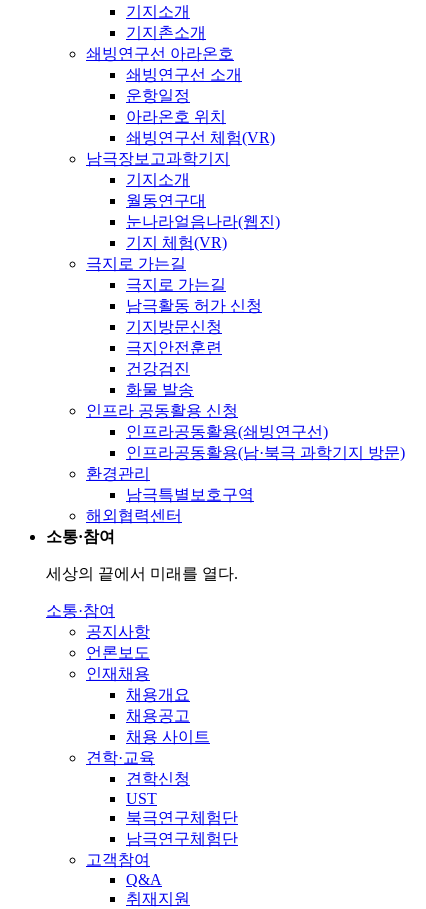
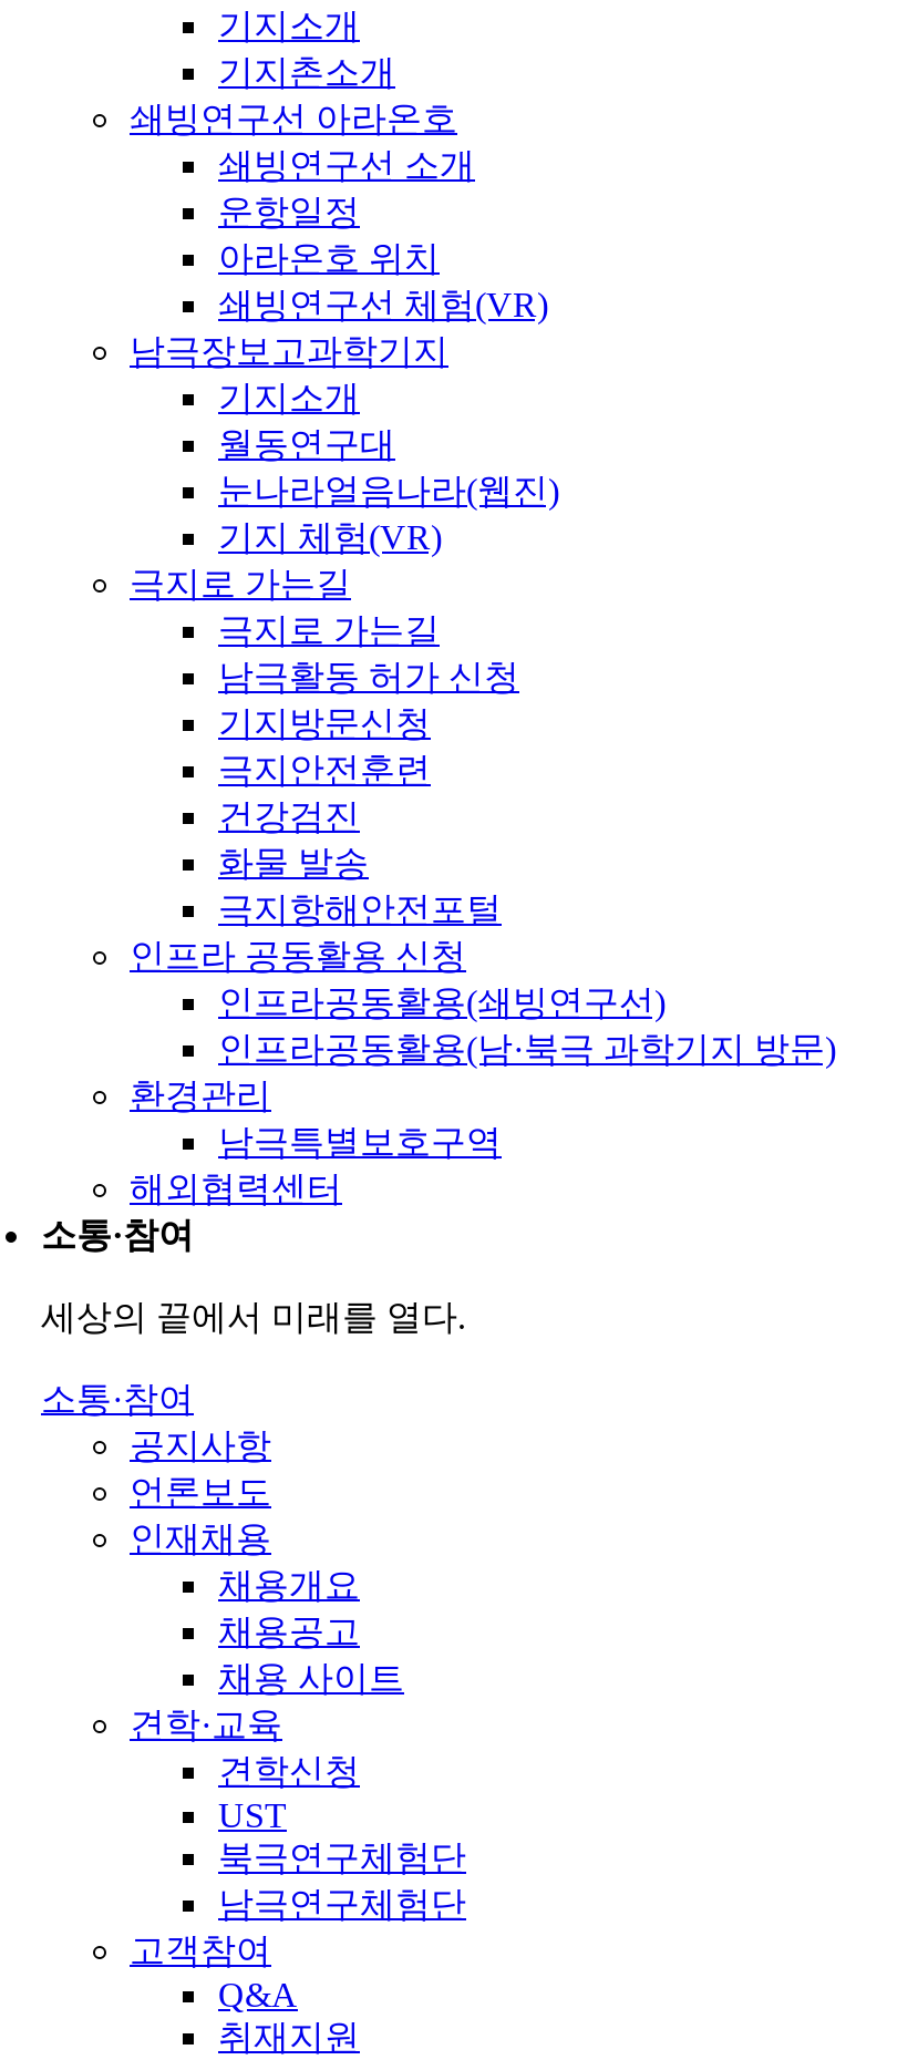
+ 극지항해안전포털
